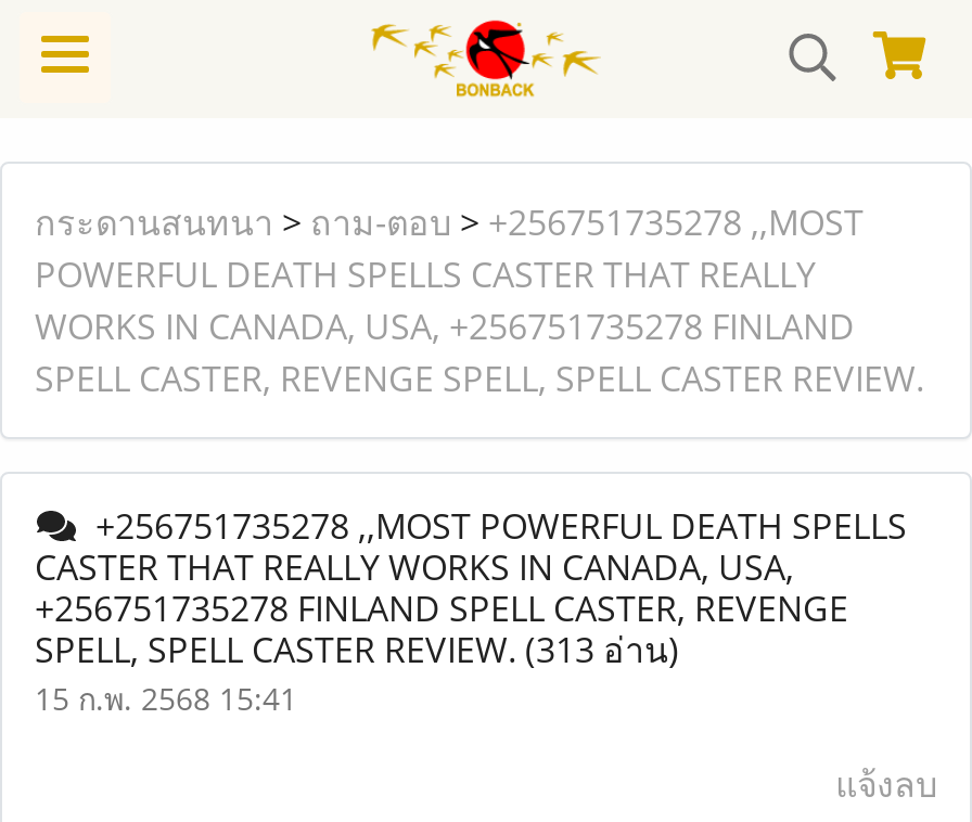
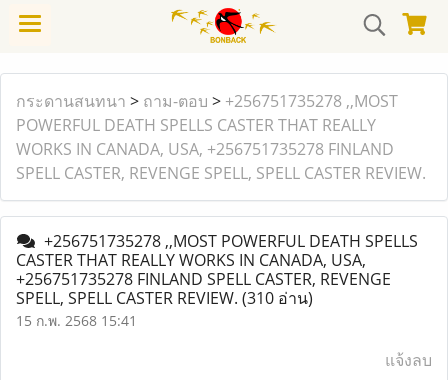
- SPELL, SPELL CASTER REVIEW. (313 อ่าน)
+ SPELL, SPELL CASTER REVIEW. (310 อ่าน)
